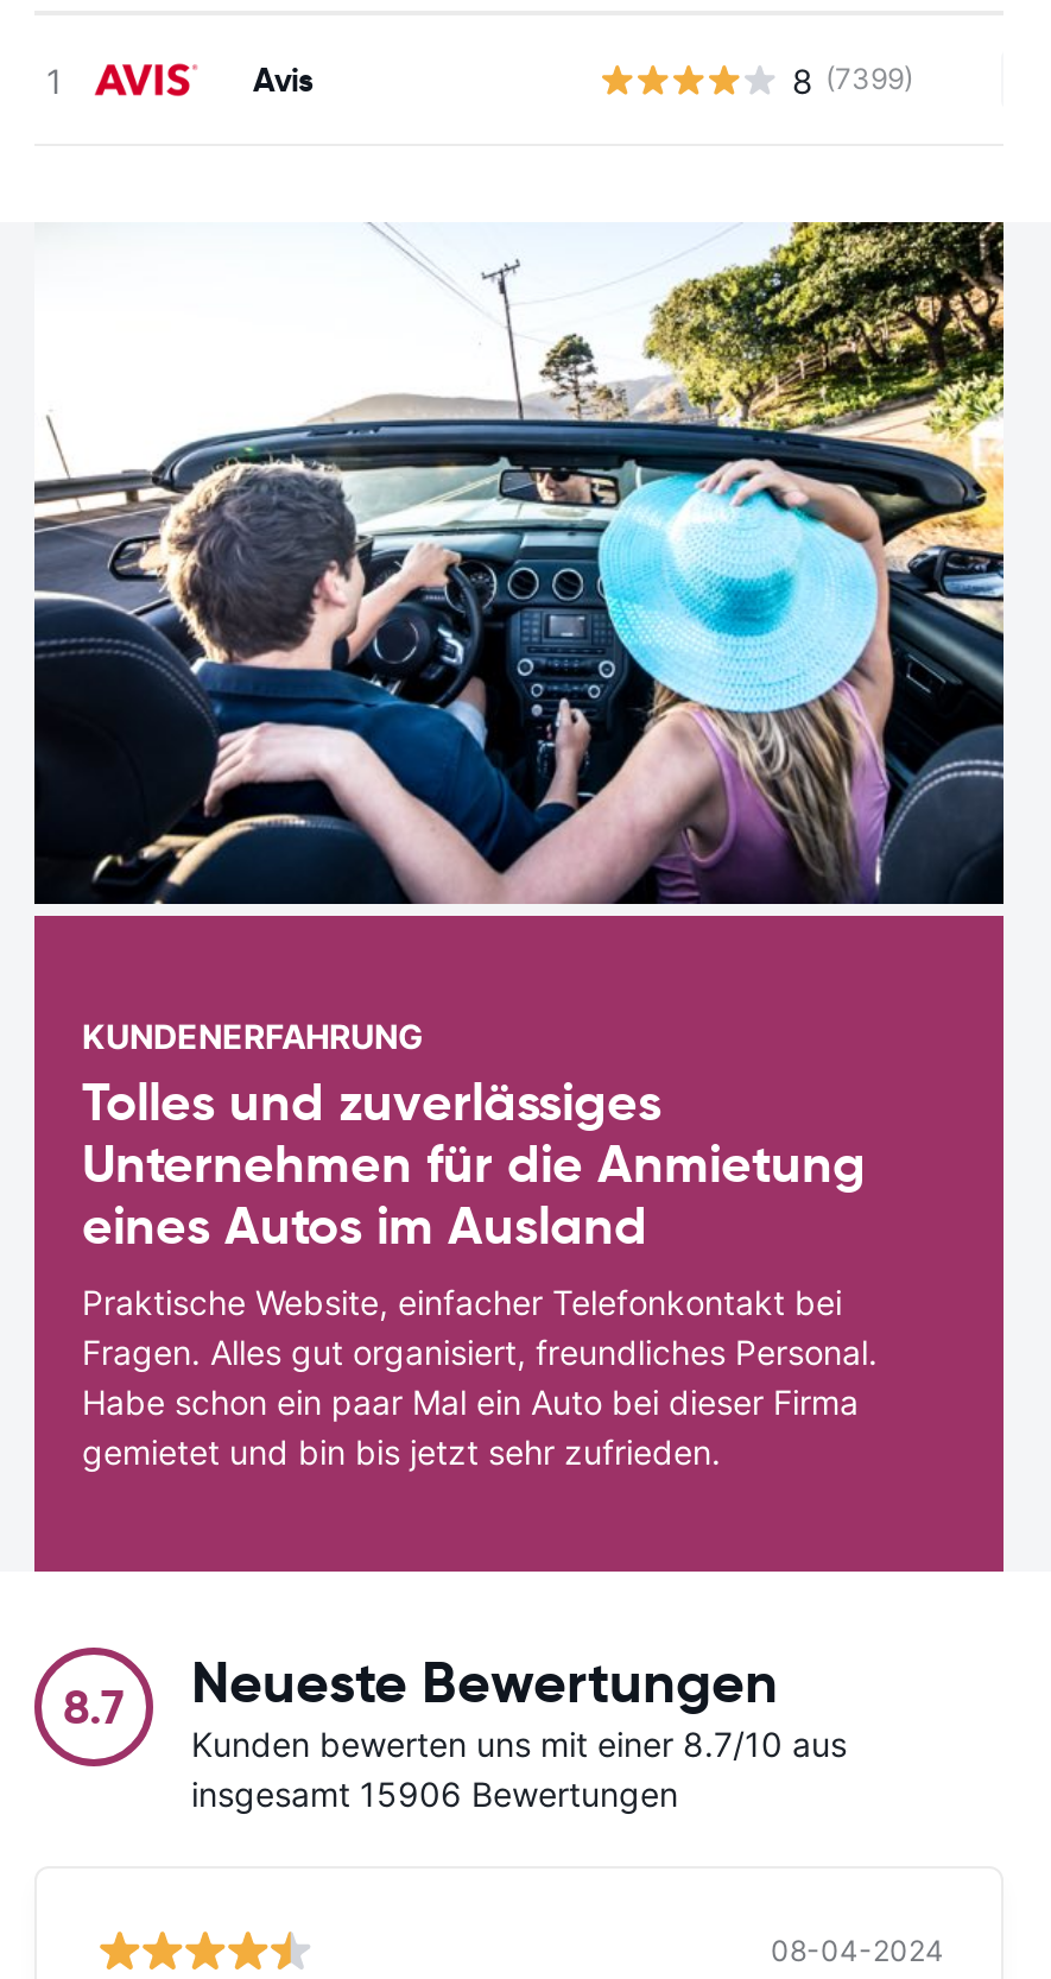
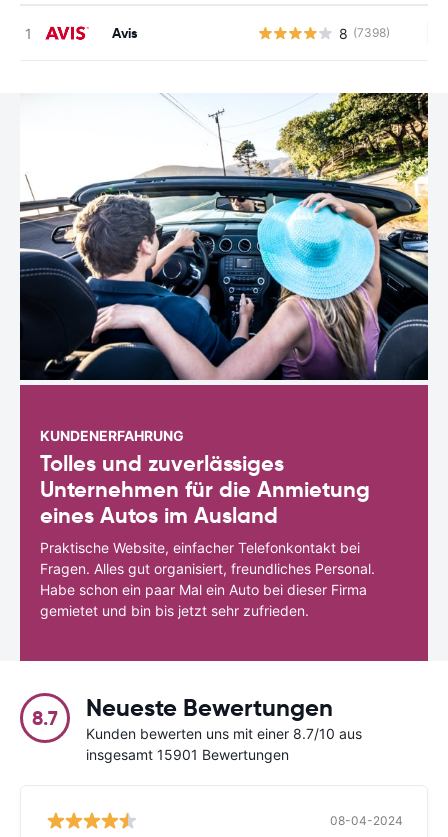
- 8 (7399)
+ 8 (7398)

- insgesamt 15906 Bewertungen
+ insgesamt 15901 Bewertungen
